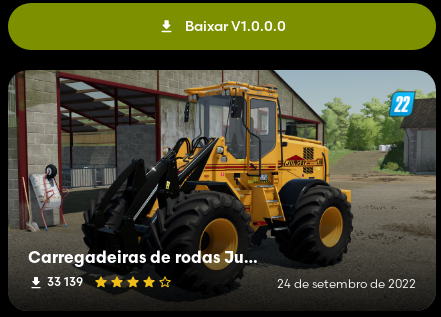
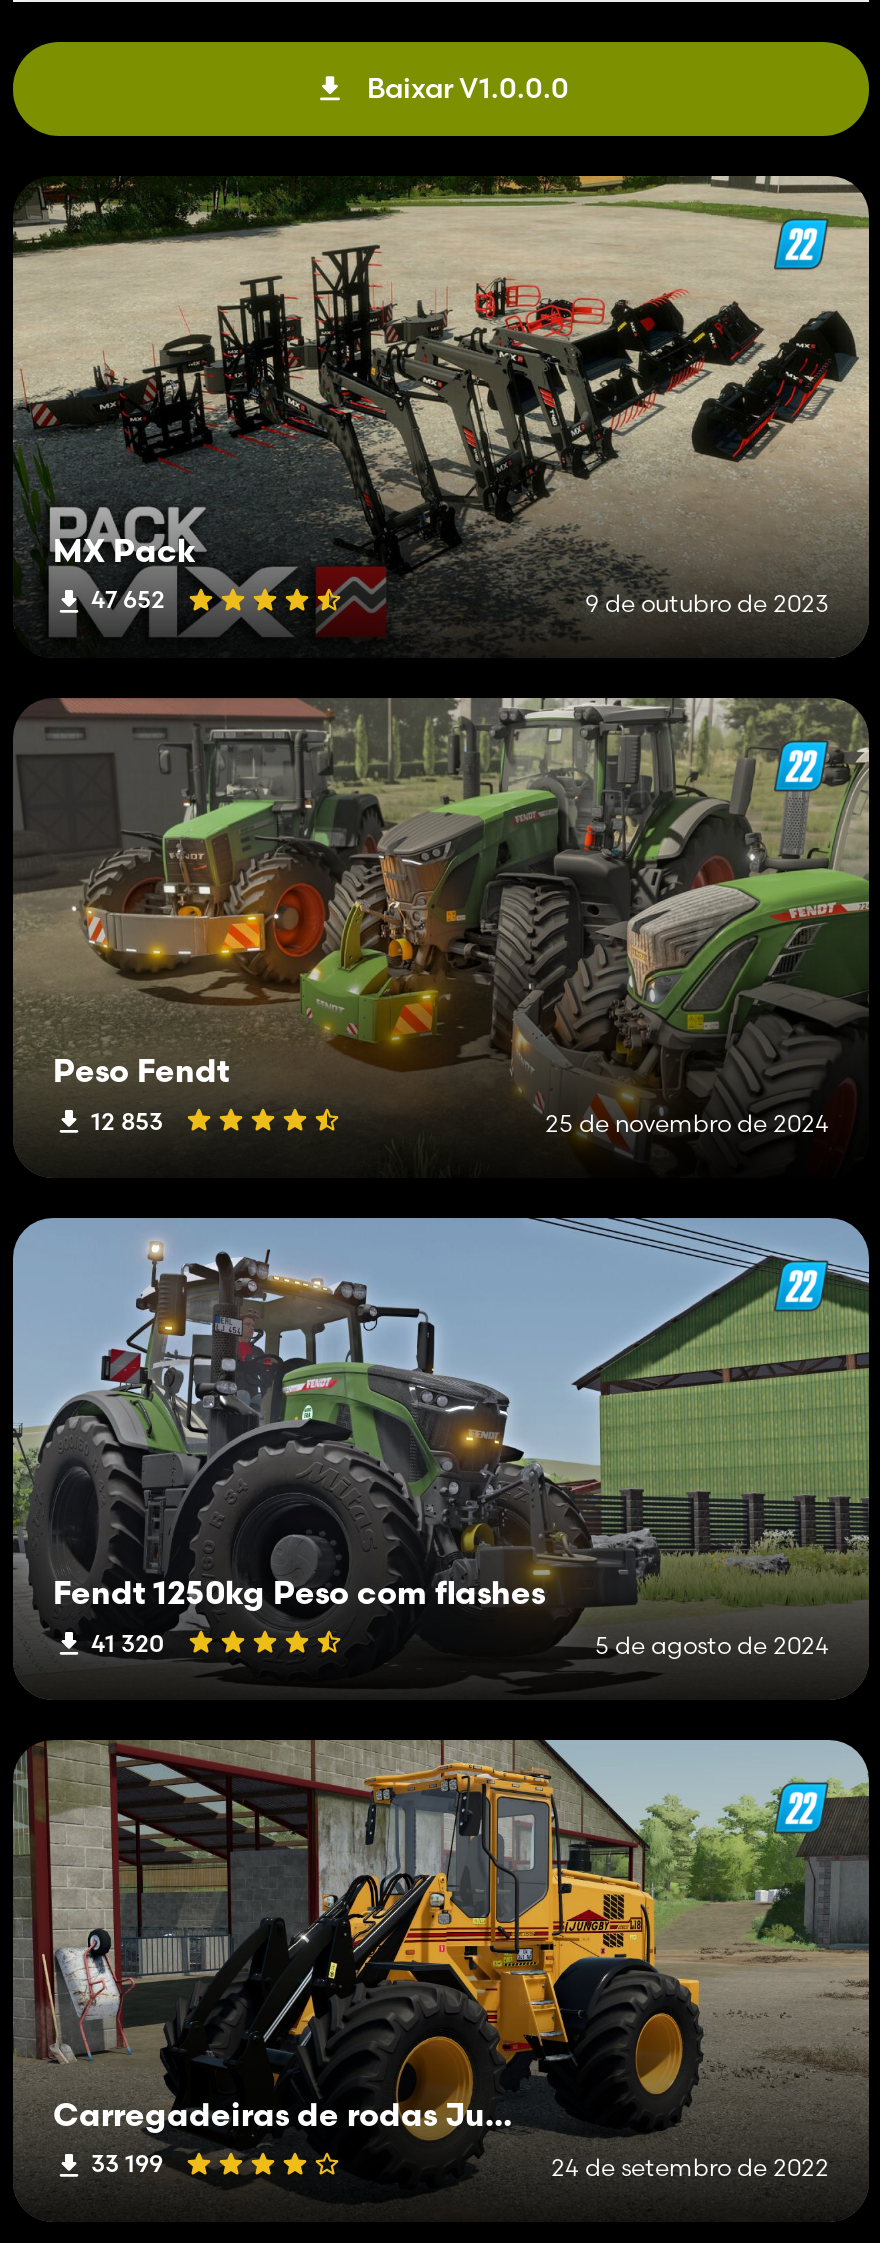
+ [image]
+ Peso Fendt
+ 12 853
+ 25 de novembro de 2024

+ [image]
+ Fendt 1250kg Peso com flashes
+ 41 320
+ 5 de agosto de 2024

+ [image]
+ MX Pack
+ 47 652
+ 9 de outubro de 2023

- 33 139
+ 33 199
